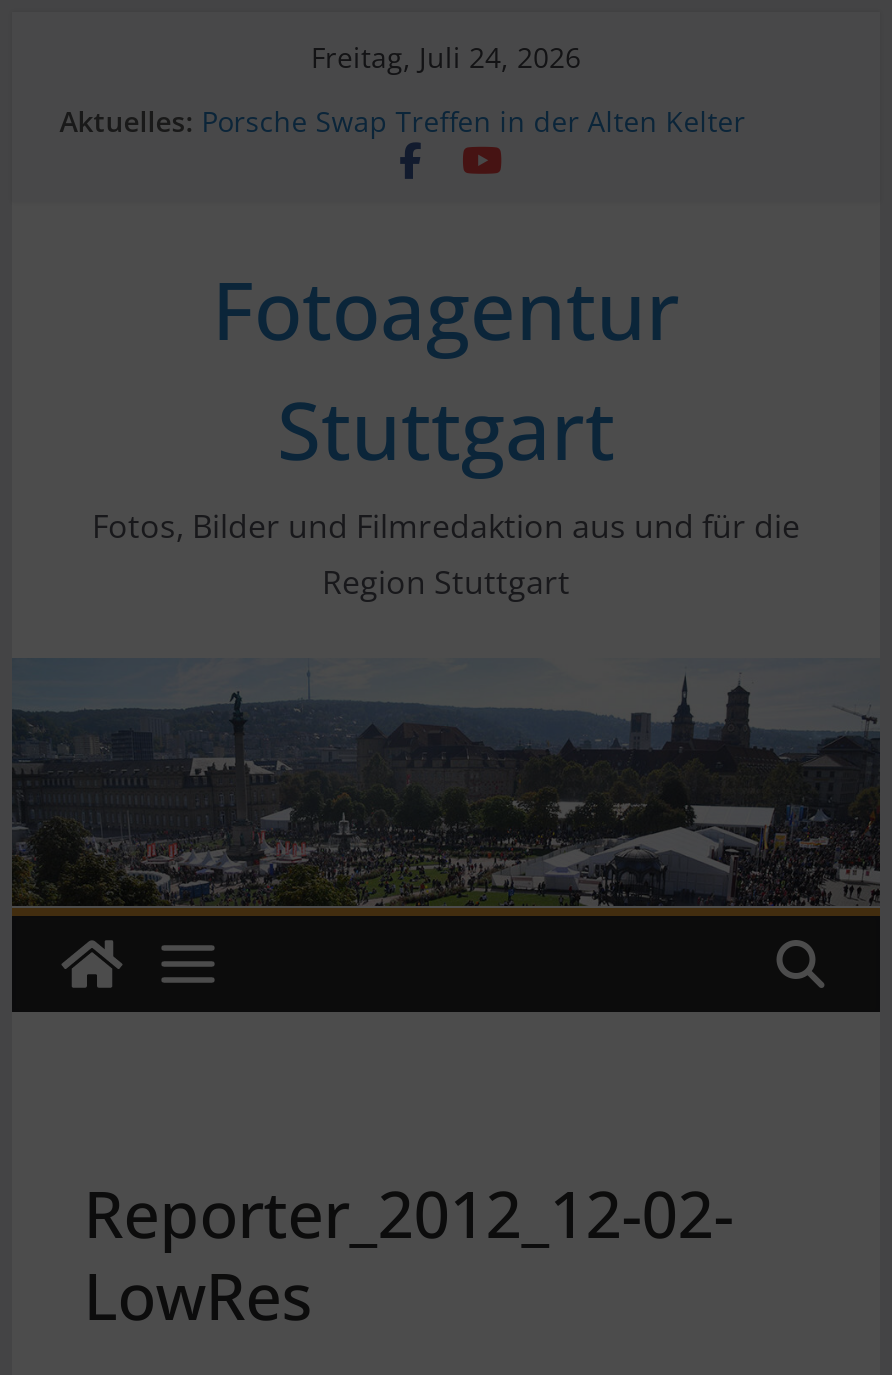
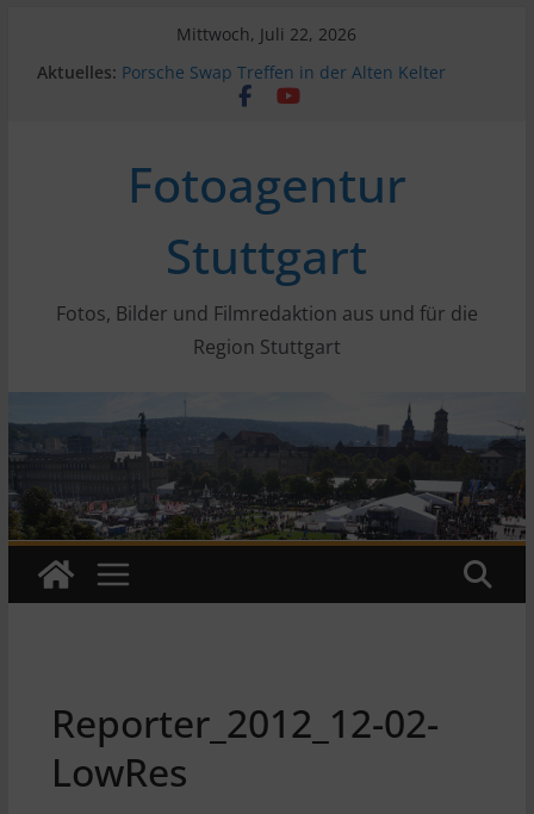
- Freitag, Juli 24, 2026
+ Mittwoch, Juli 22, 2026
